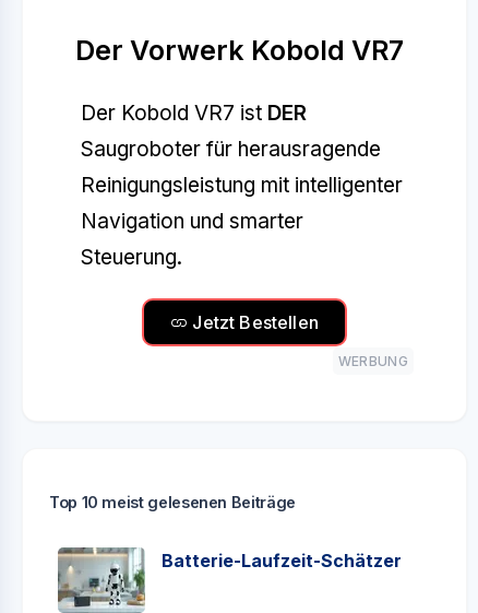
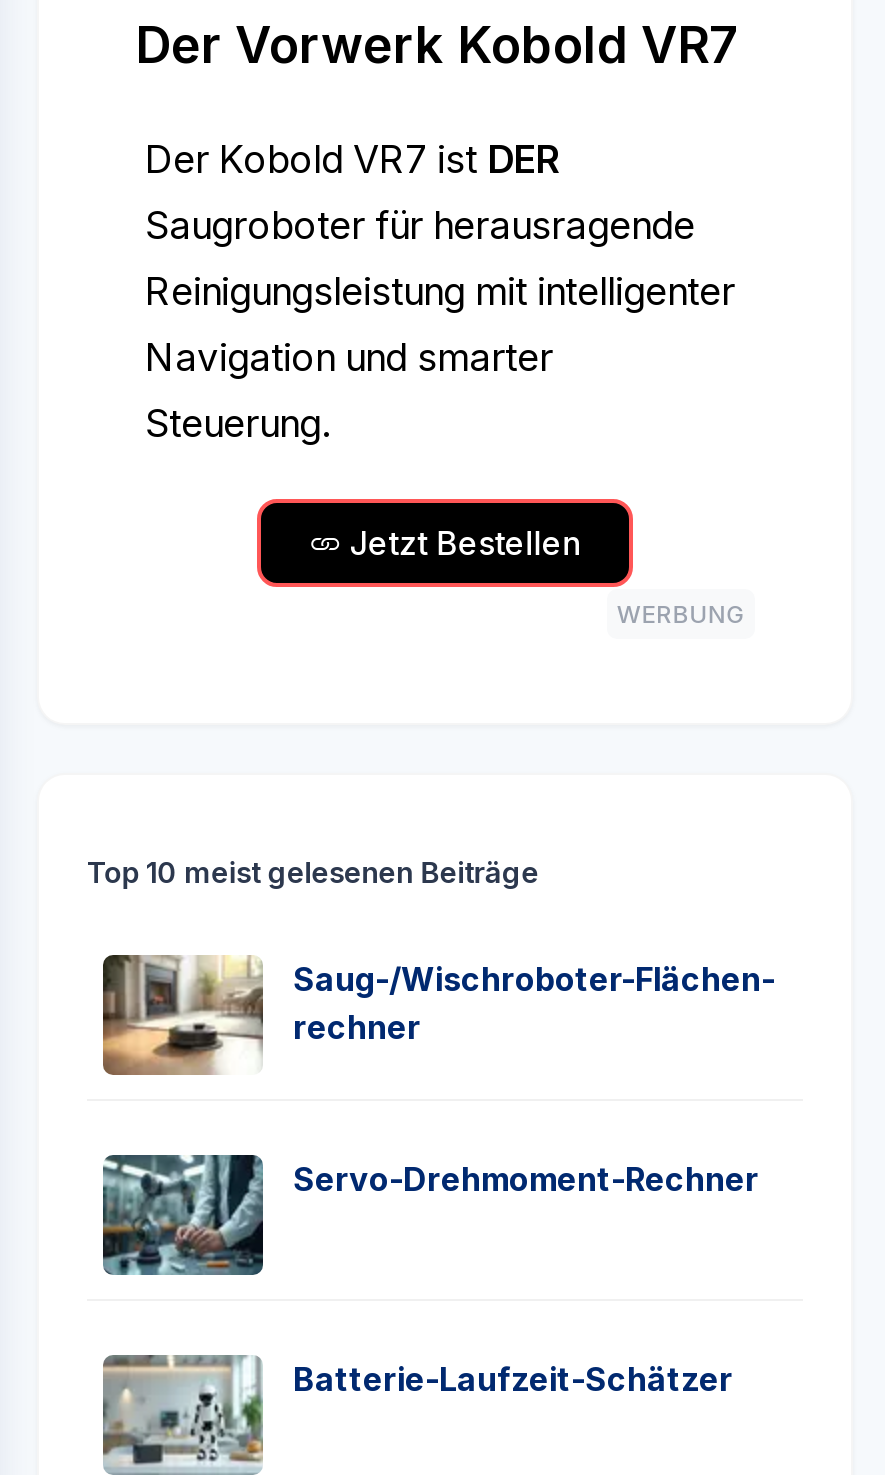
+ [image]
+ Servo-Drehmoment-Rechner

+ [image]
+ Saug-/Wischroboter-Flächen
+ rechner
